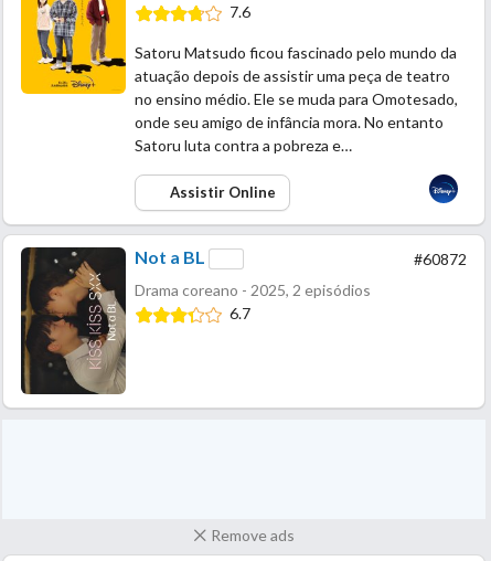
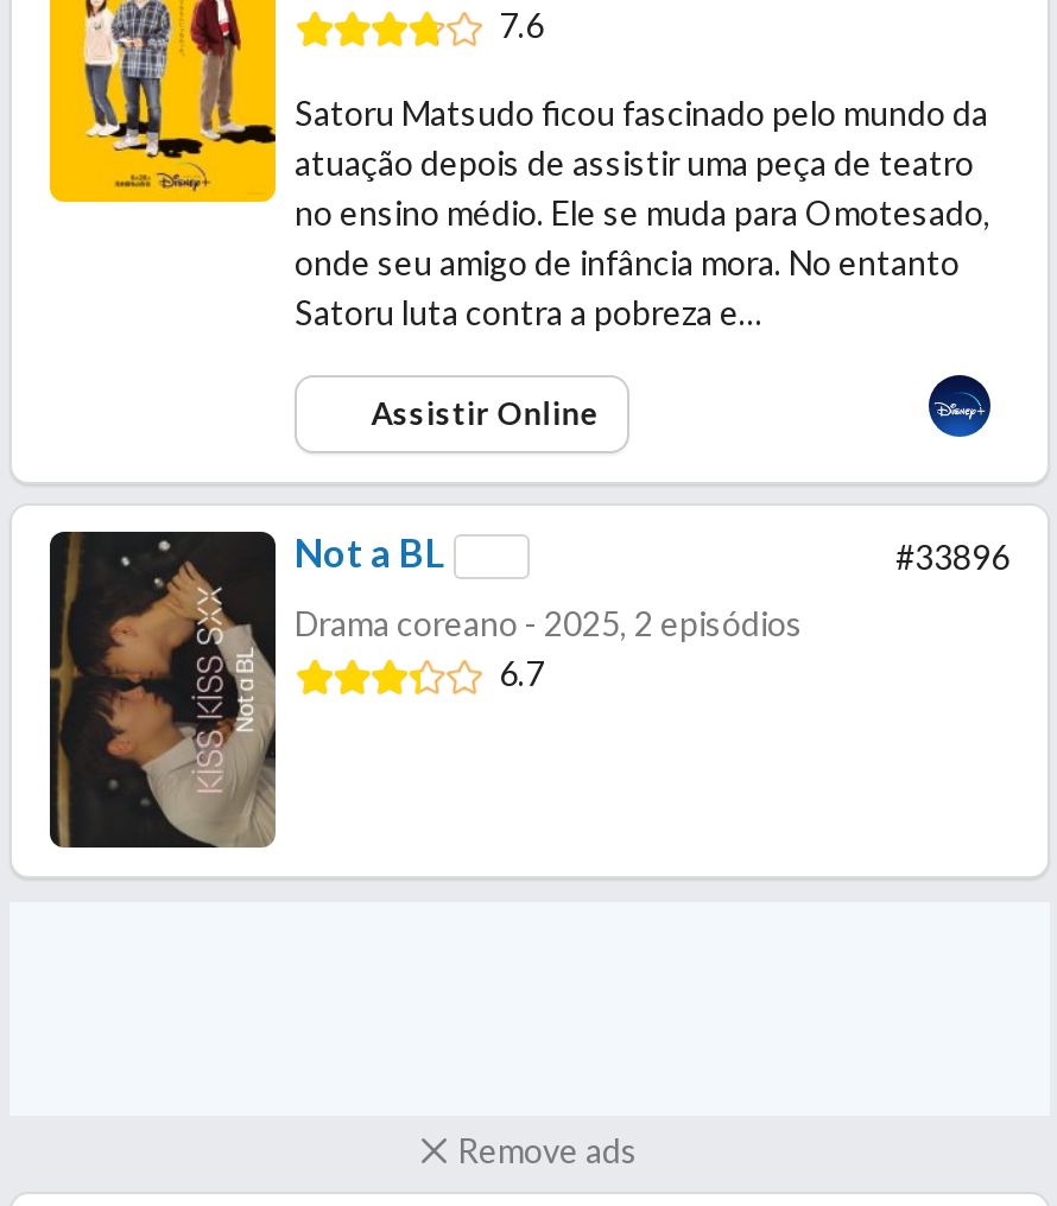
- #60872
+ #33896
